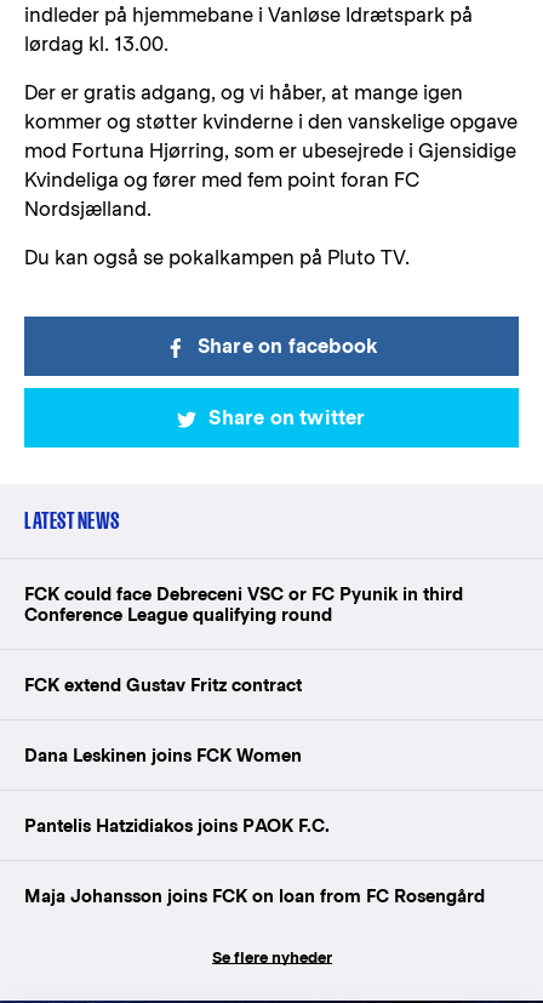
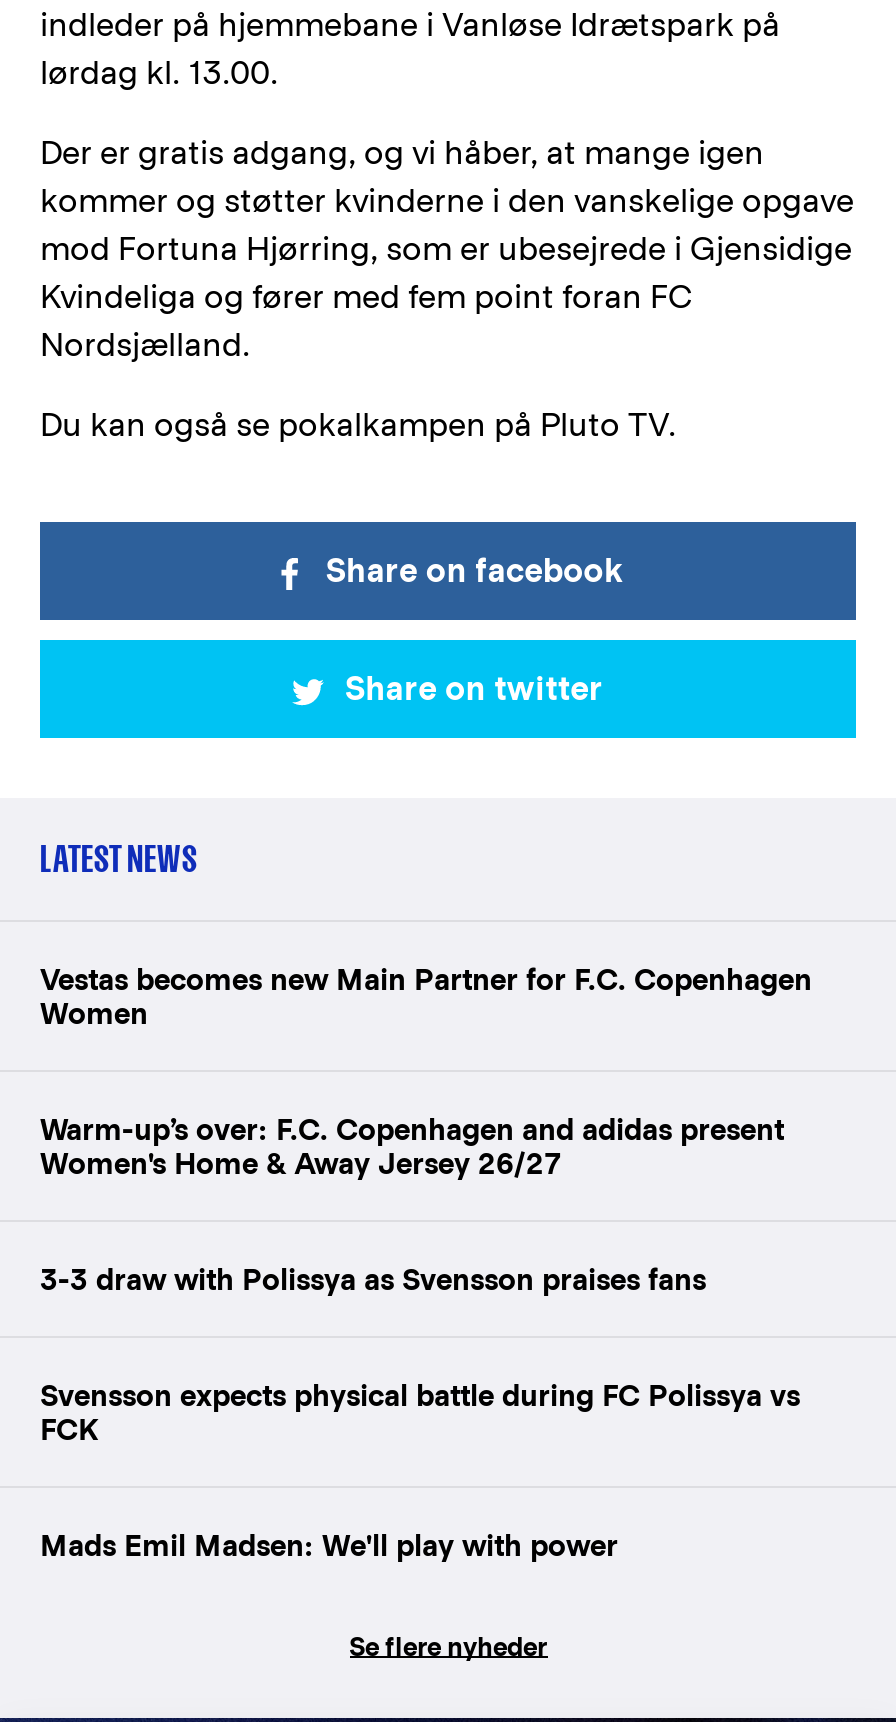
- FCK could face Debreceni VSC or FC Pyunik in third
- Conference League qualifying round
+ Vestas becomes new Main Partner for F.C. Copenhagen
+ Women

- FCK extend Gustav Fritz contract
+ Warm-up’s over: F.C. Copenhagen and adidas present
+ Women's Home & Away Jersey 26/27

- Dana Leskinen joins FCK Women
+ 3-3 draw with Polissya as Svensson praises fans

- Pantelis Hatzidiakos joins PAOK F.C.
+ Svensson expects physical battle during FC Polissya vs
+ FCK

- Maja Johansson joins FCK on loan from FC Rosengård
+ Mads Emil Madsen: We'll play with power
